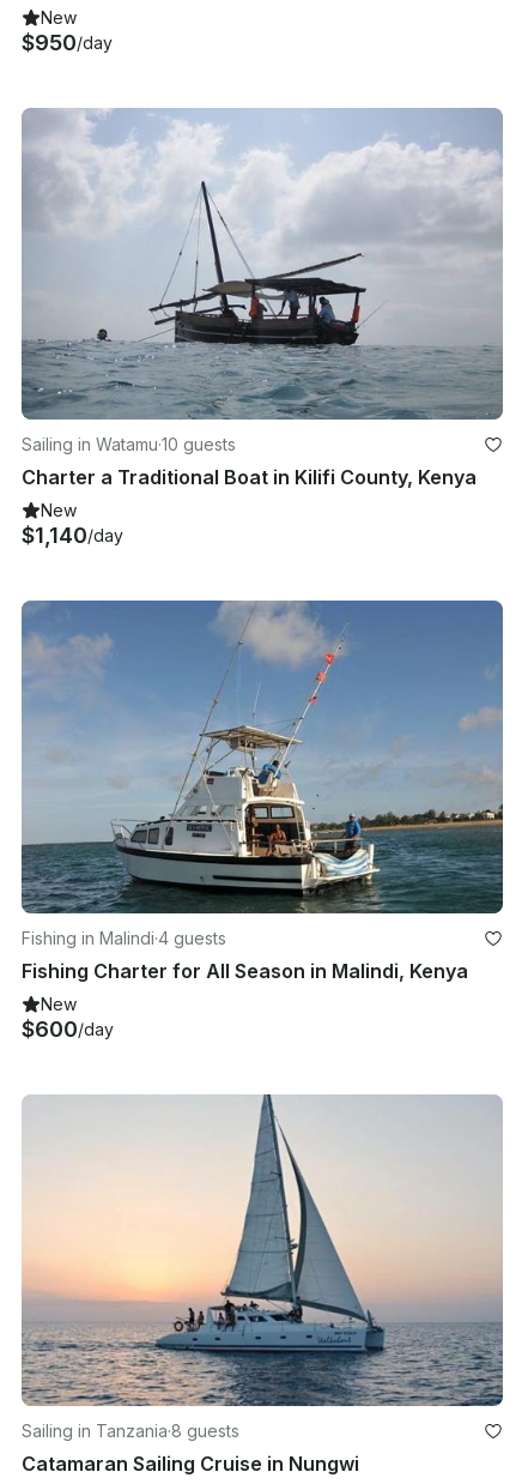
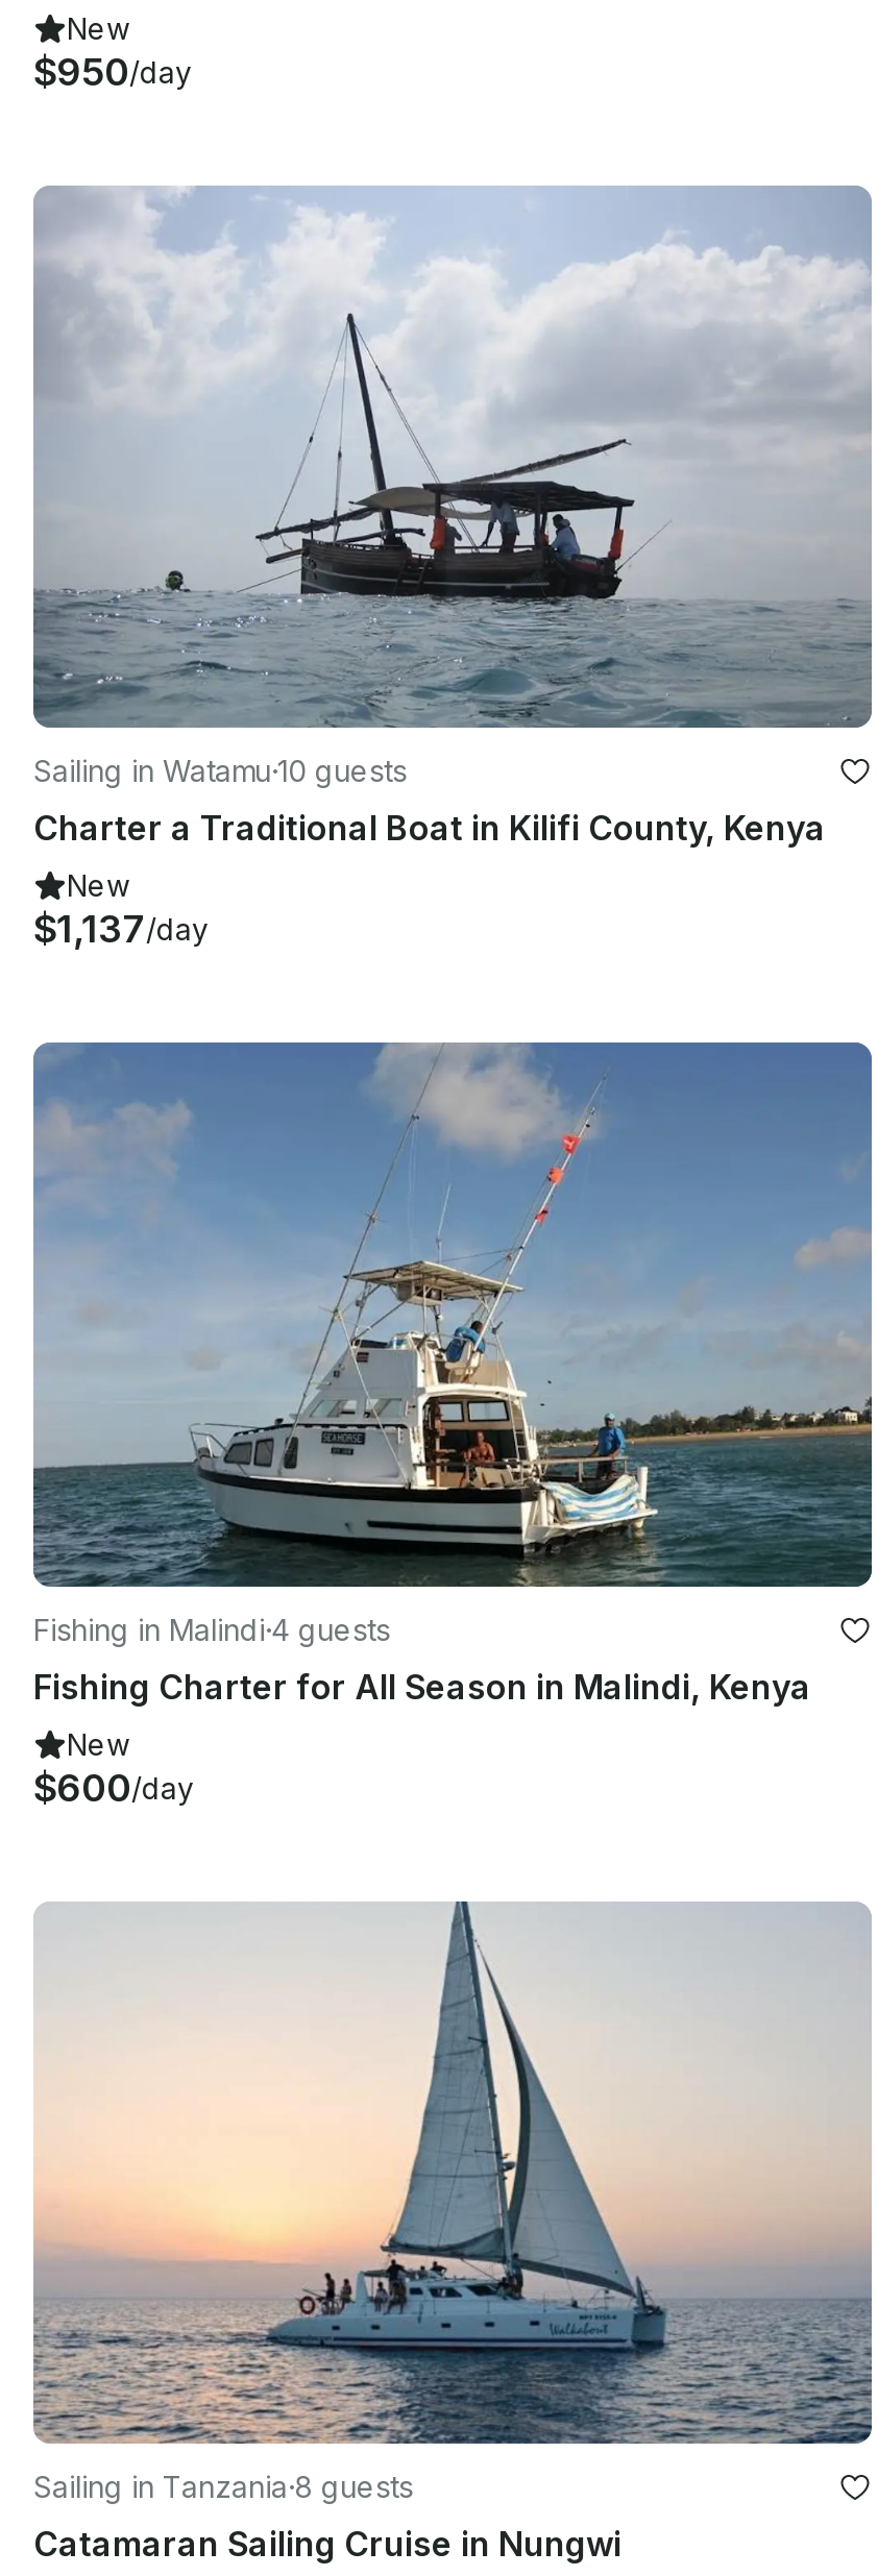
- $1,140/day
+ $1,137/day
